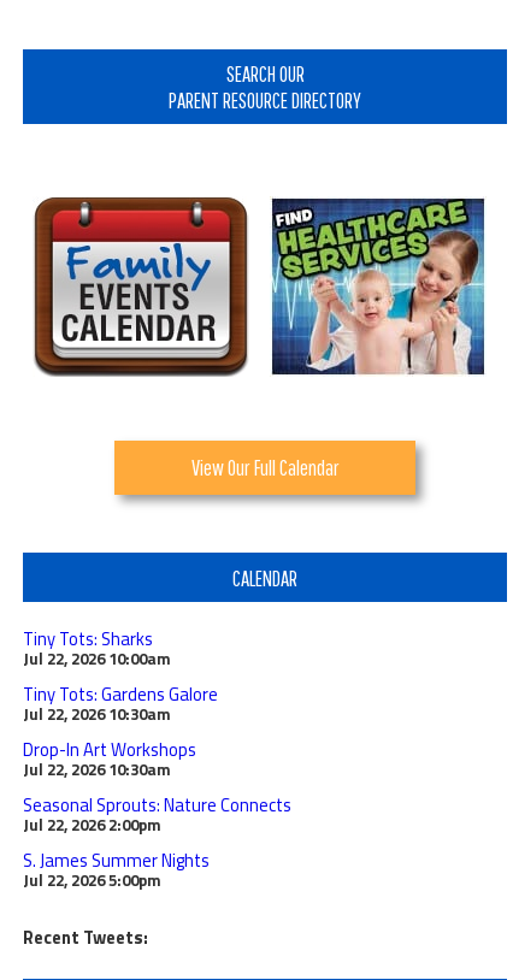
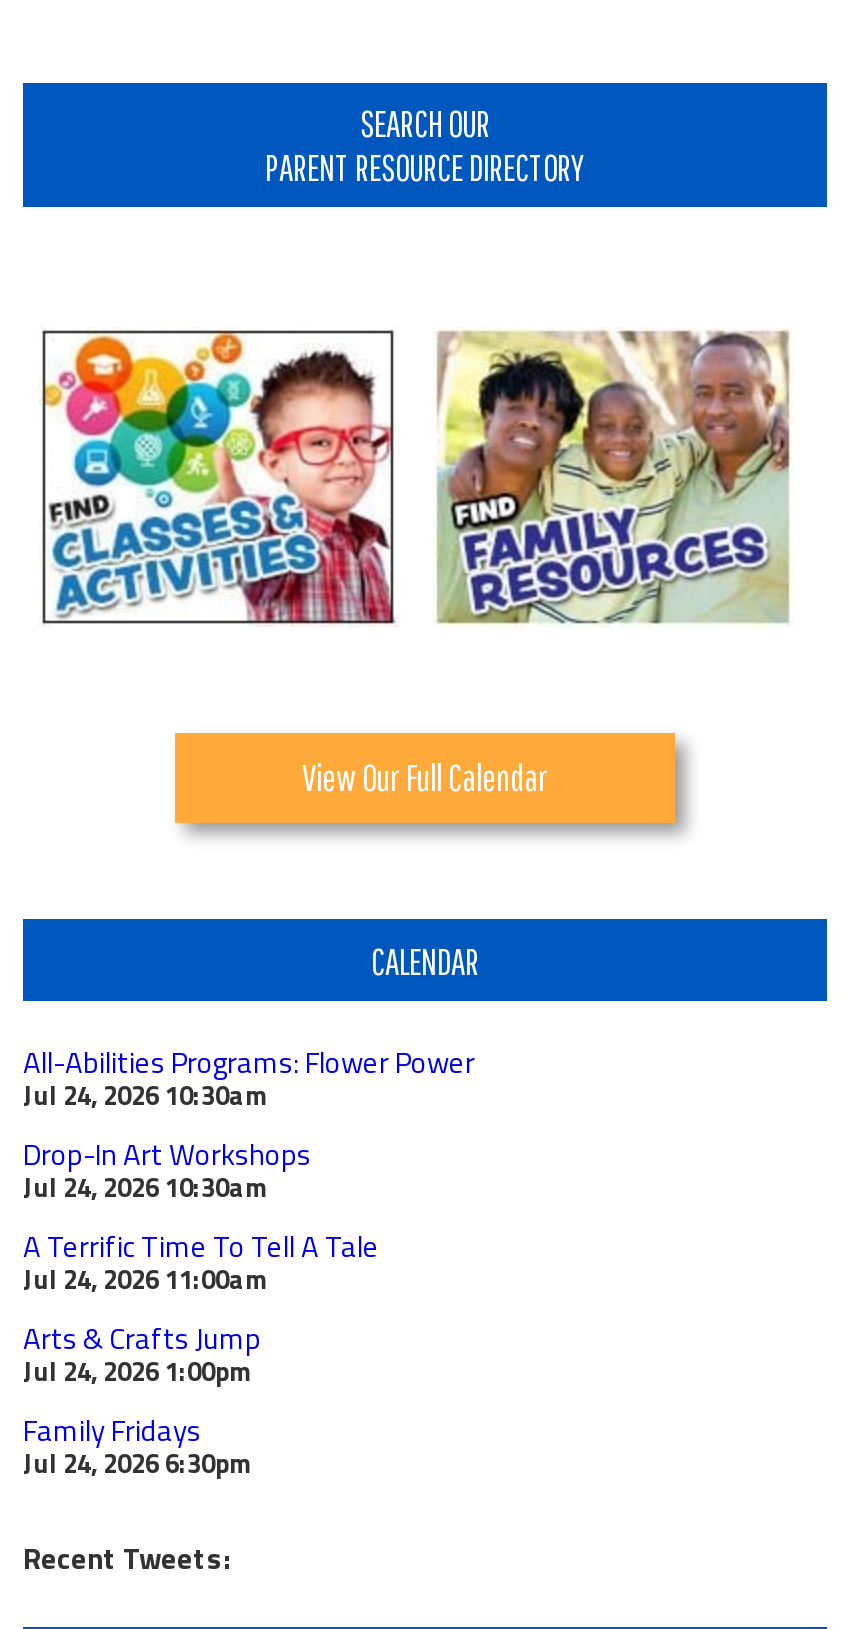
- [image]
+ [image]

- [image]
+ [image]

- Tiny Tots: Sharks
- Jul 22, 2026 10:00am
- Tiny Tots: Gardens Galore
- Jul 22, 2026 10:30am
+ All-Abilities Programs: Flower Power
+ Jul 24, 2026 10:30am

moved up: Drop-In Art Workshops

- Jul 22, 2026 10:30am
- Seasonal Sprouts: Nature Connects
- Jul 22, 2026 2:00pm
- S. James Summer Nights
- Jul 22, 2026 5:00pm
+ Jul 24, 2026 10:30am
+ A Terrific Time To Tell A Tale
+ Jul 24, 2026 11:00am
+ Arts & Crafts Jump
+ Jul 24, 2026 1:00pm
+ Family Fridays
+ Jul 24, 2026 6:30pm
